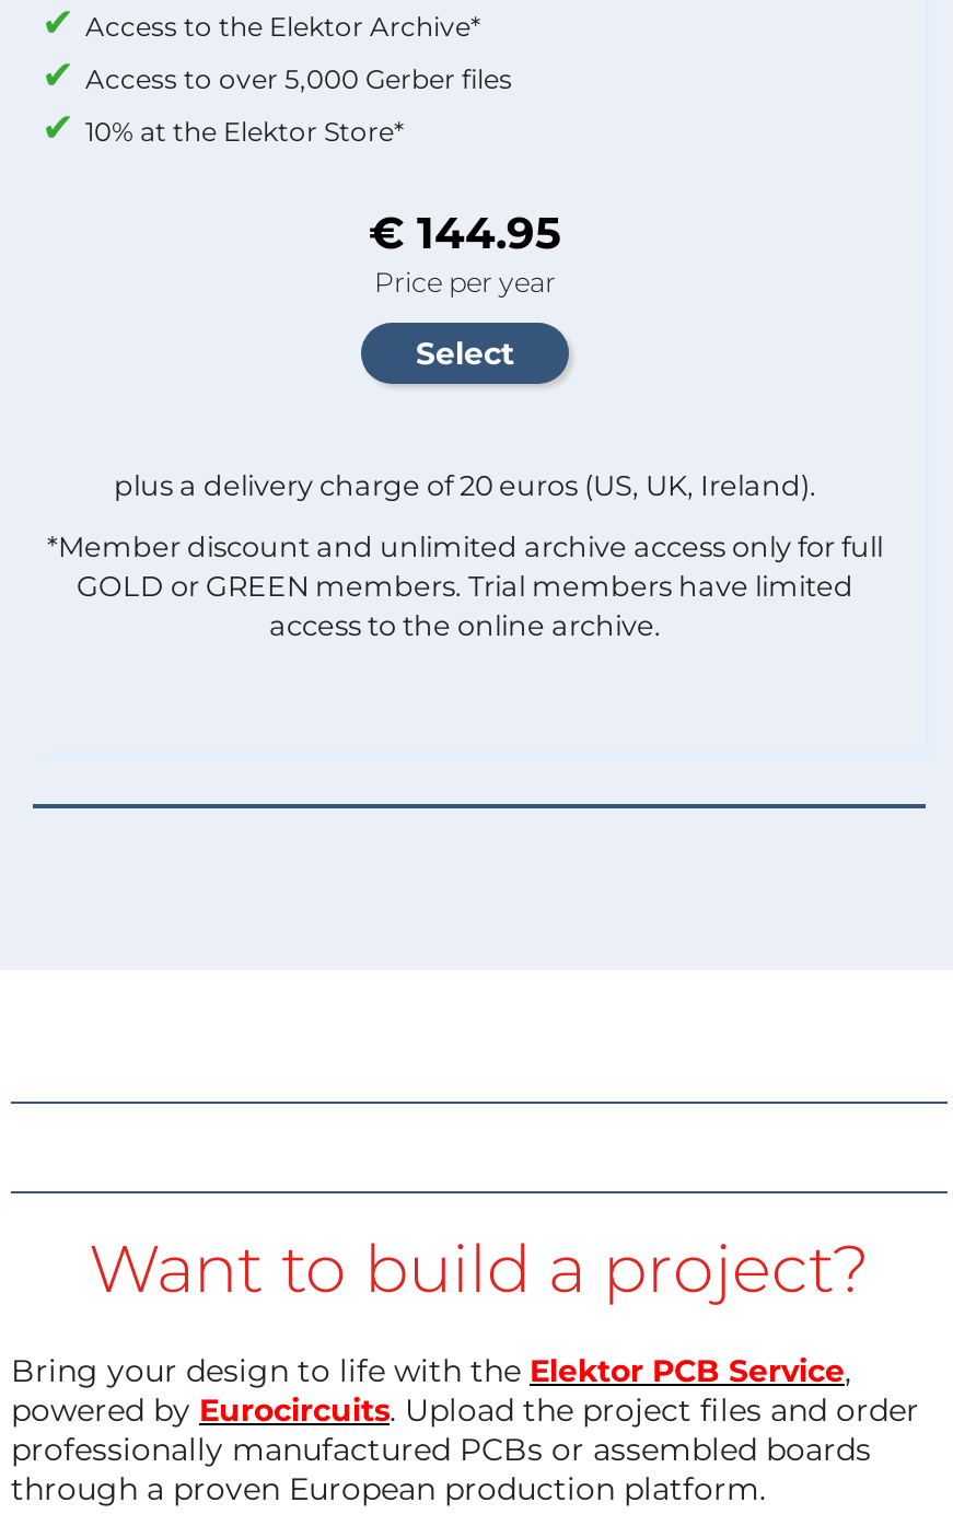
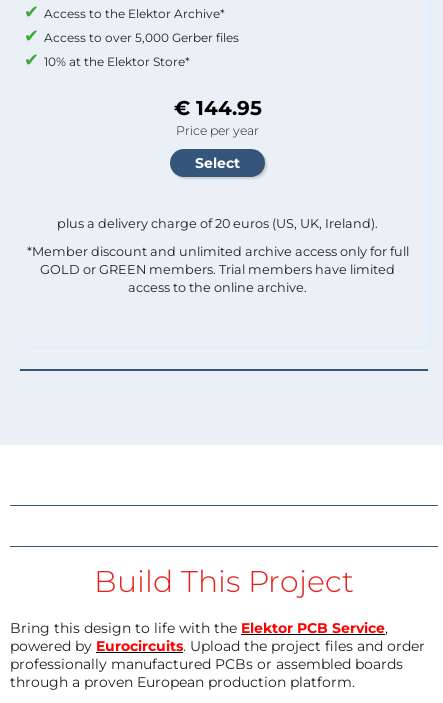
- Want to build a project?
+ Build This Project

- Bring your design to life with the Elektor PCB Service,
+ Bring this design to life with the Elektor PCB Service,
